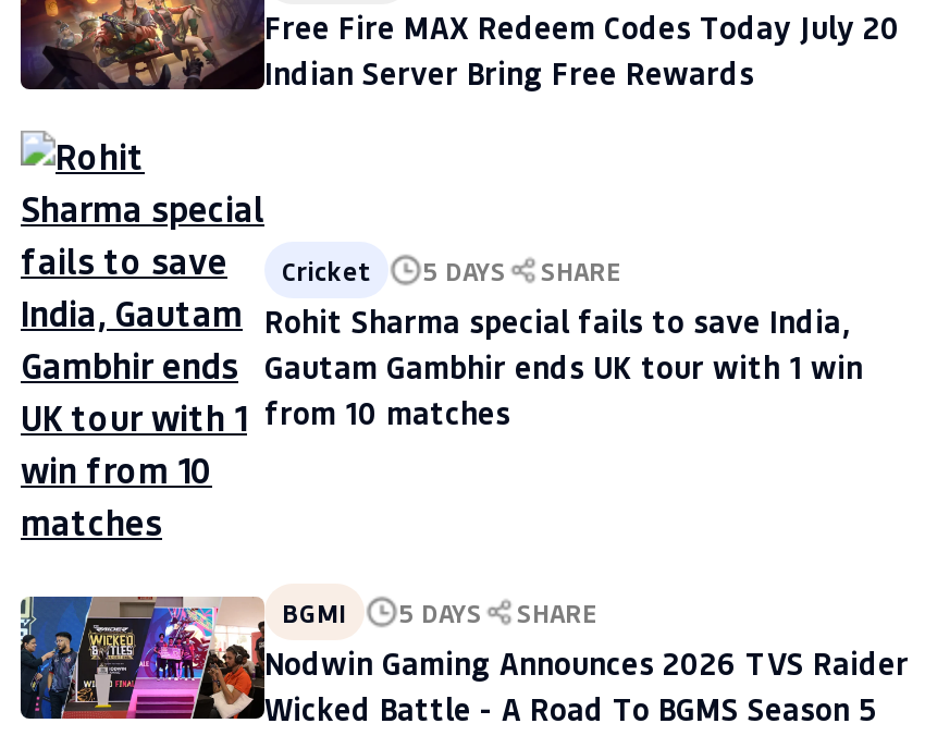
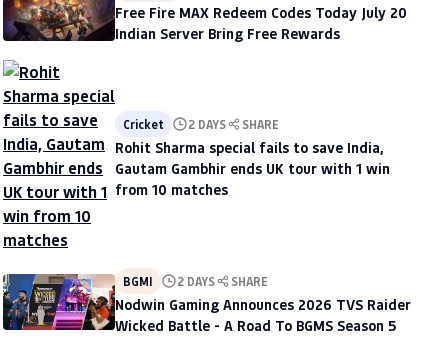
- Cricket 5 DAYS SHARE
+ Cricket 2 DAYS SHARE

- BGMI 5 DAYS SHARE
+ BGMI 2 DAYS SHARE
